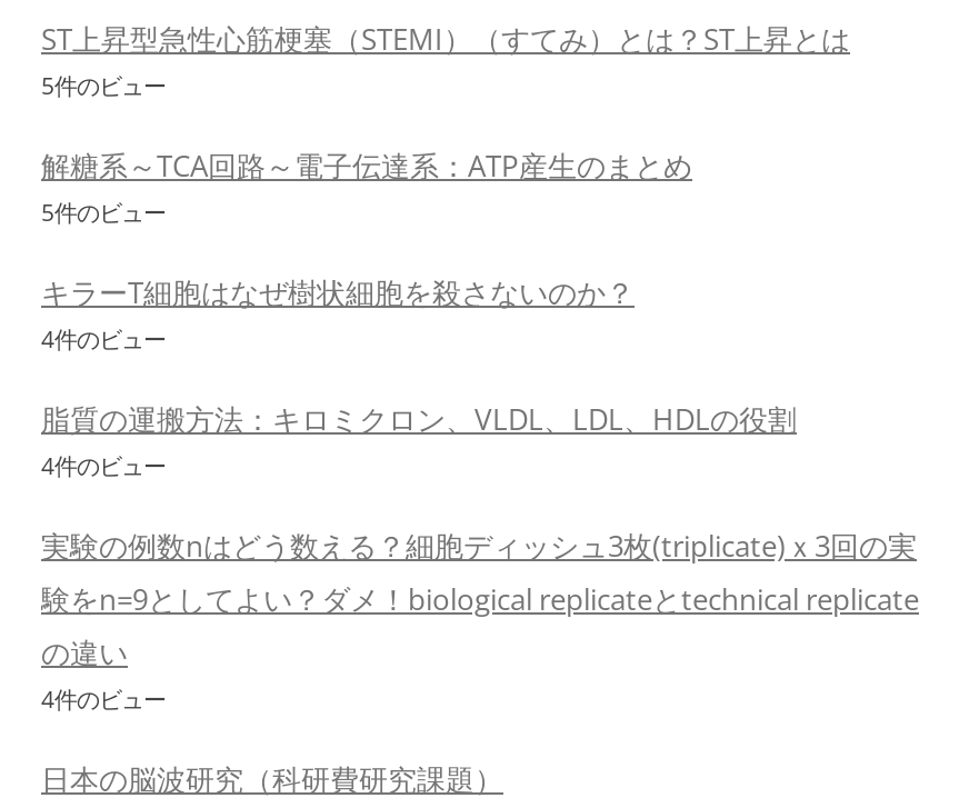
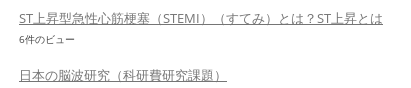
- 5件のビュー
- 解糖系～TCA回路～電子伝達系：ATP産生のまとめ
- 5件のビュー
- キラーT細胞はなぜ樹状細胞を殺さないのか？
- 4件のビュー
- 脂質の運搬方法：キロミクロン、VLDL、LDL、HDLの役割
- 4件のビュー
- 実験の例数nはどう数える？細胞ディッシュ3枚(triplicate)ｘ3回の実
- 験をn=9としてよい？ダメ！biological replicateとtechnical replicate
- の違い
- 4件のビュー
+ 6件のビュー
